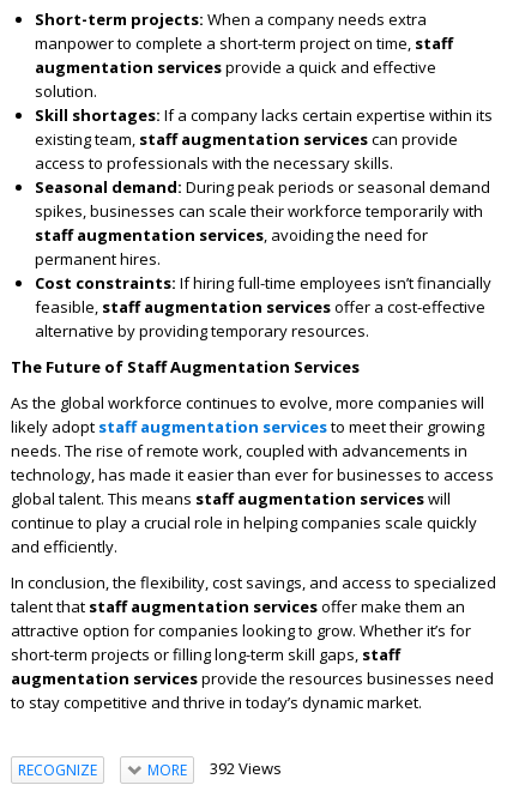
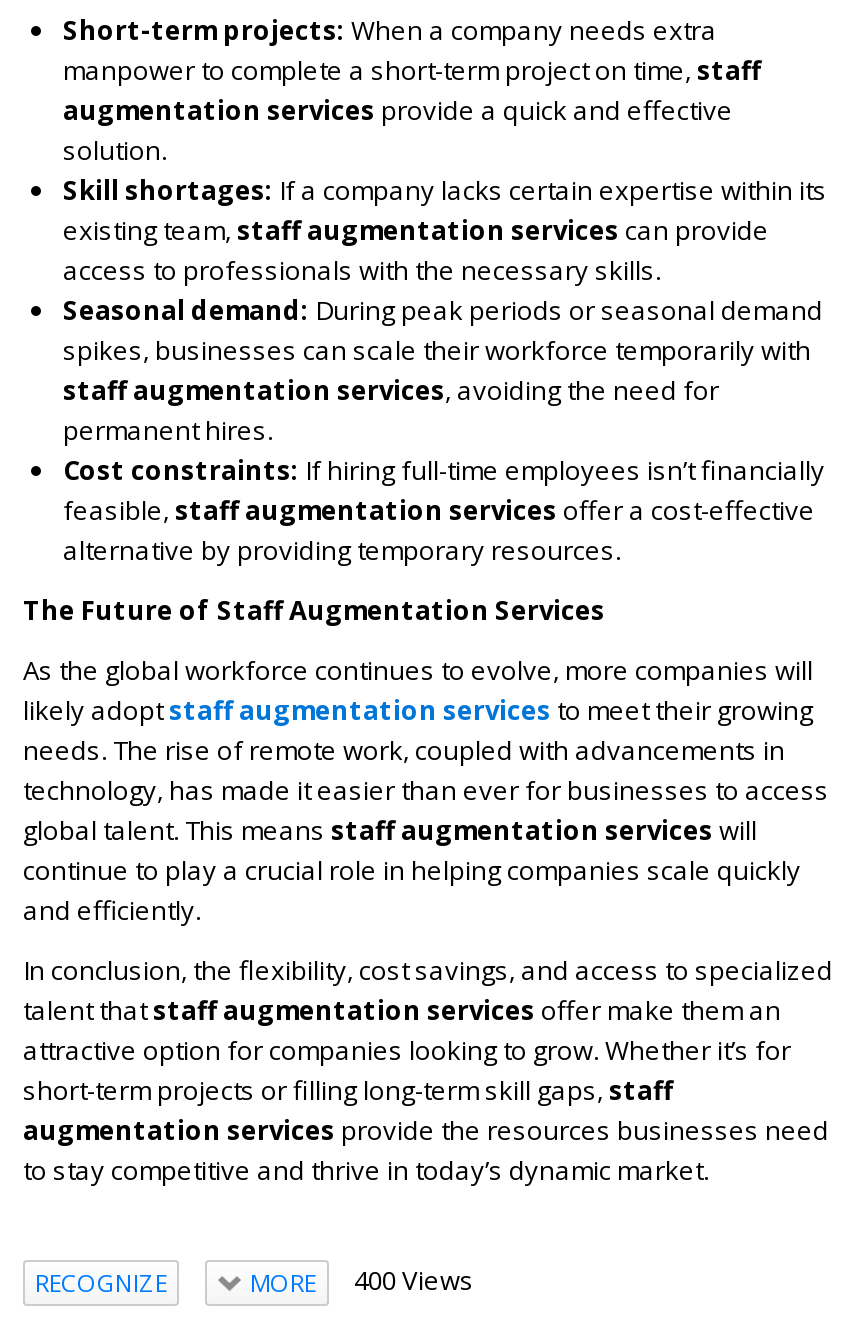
- MORE 392 Views
+ MORE 400 Views
